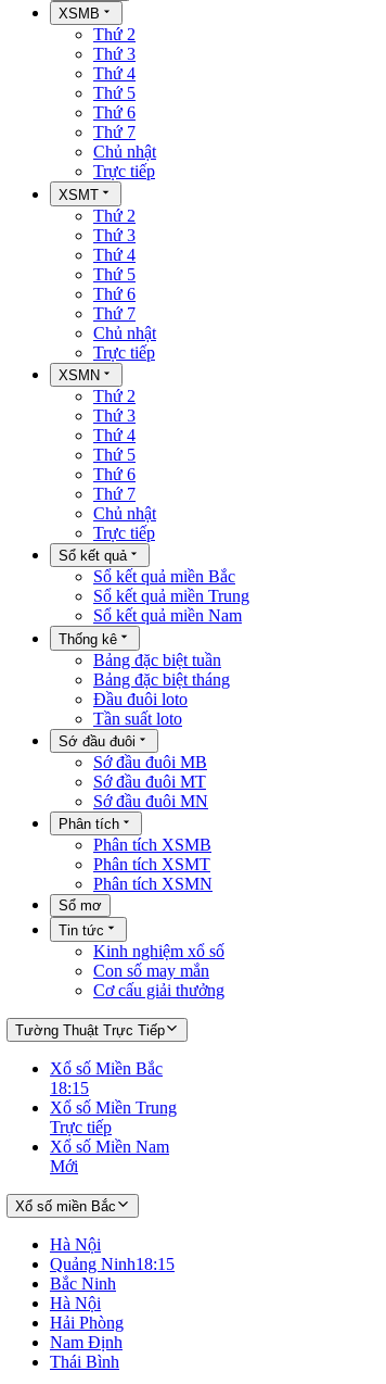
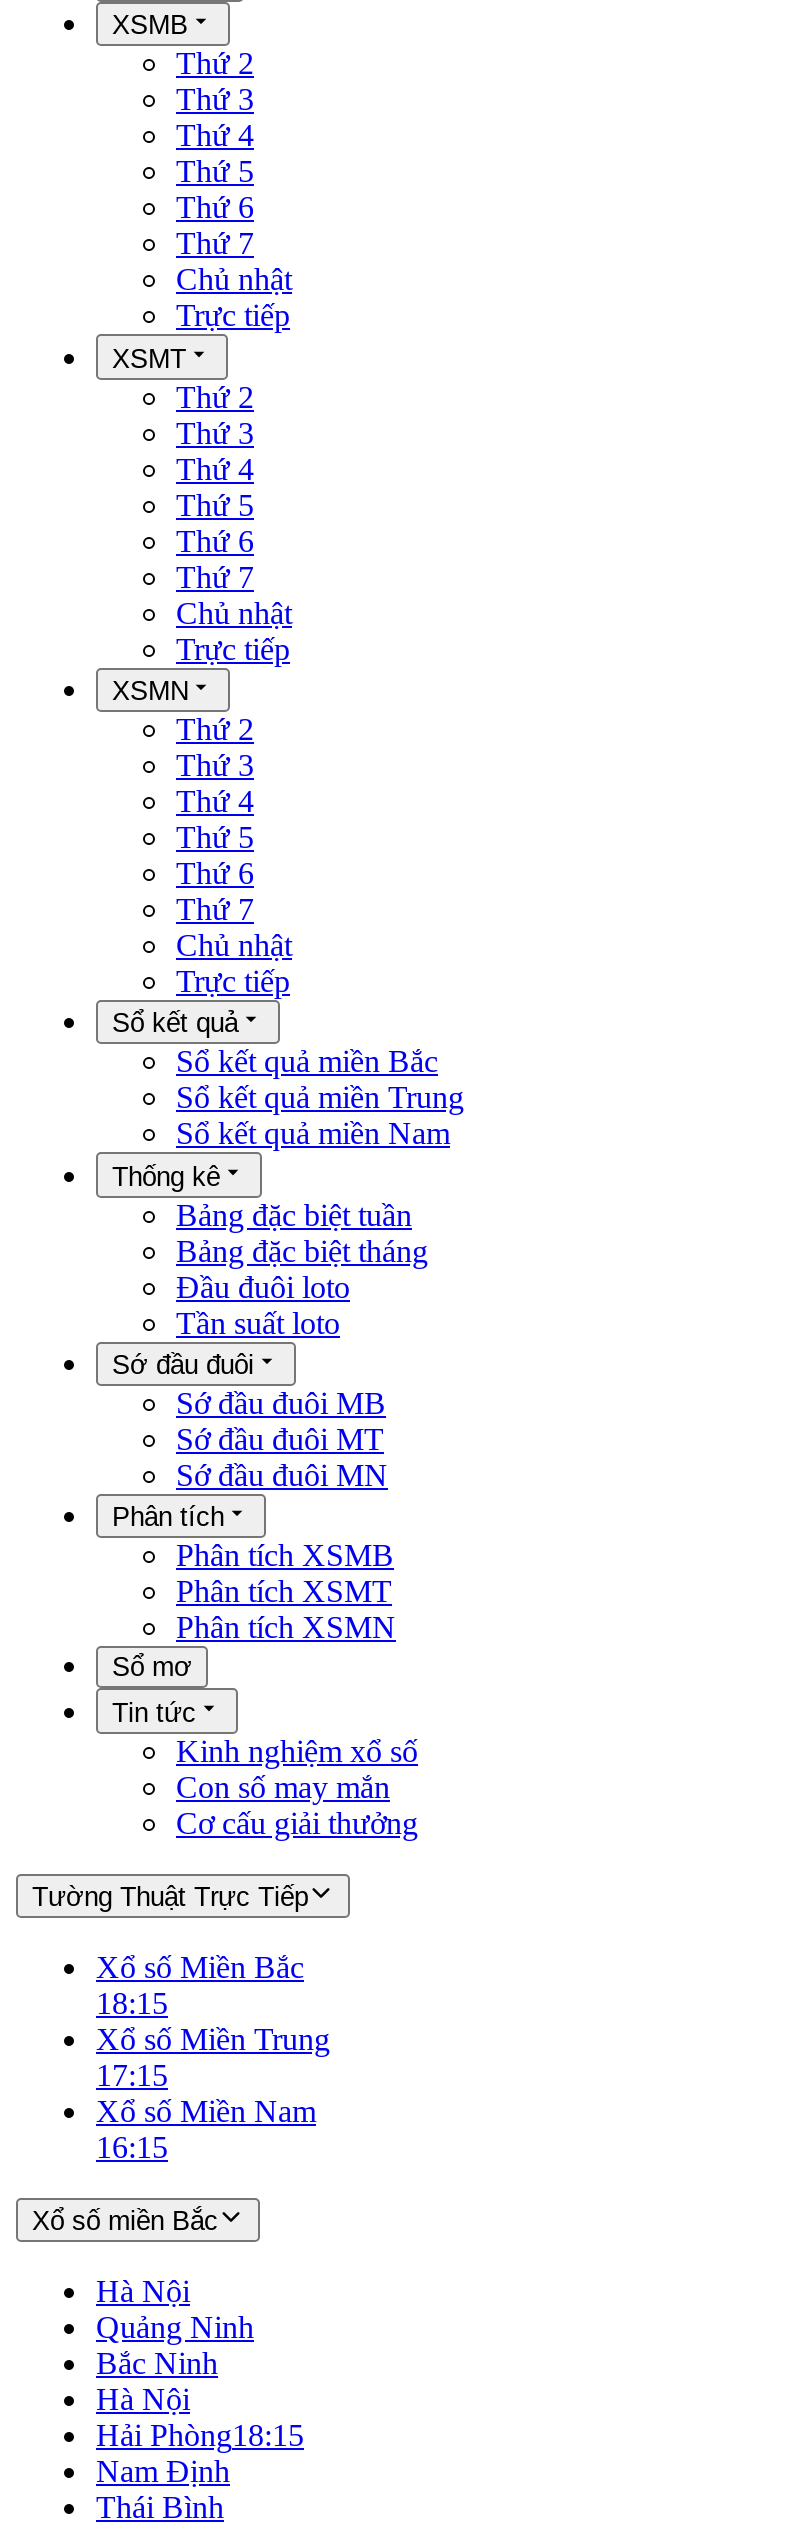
- Trực tiếp
+ 17:15

- Mới
+ 16:15

- Quảng Ninh18:15
+ Quảng Ninh

- Hải Phòng
+ Hải Phòng18:15
